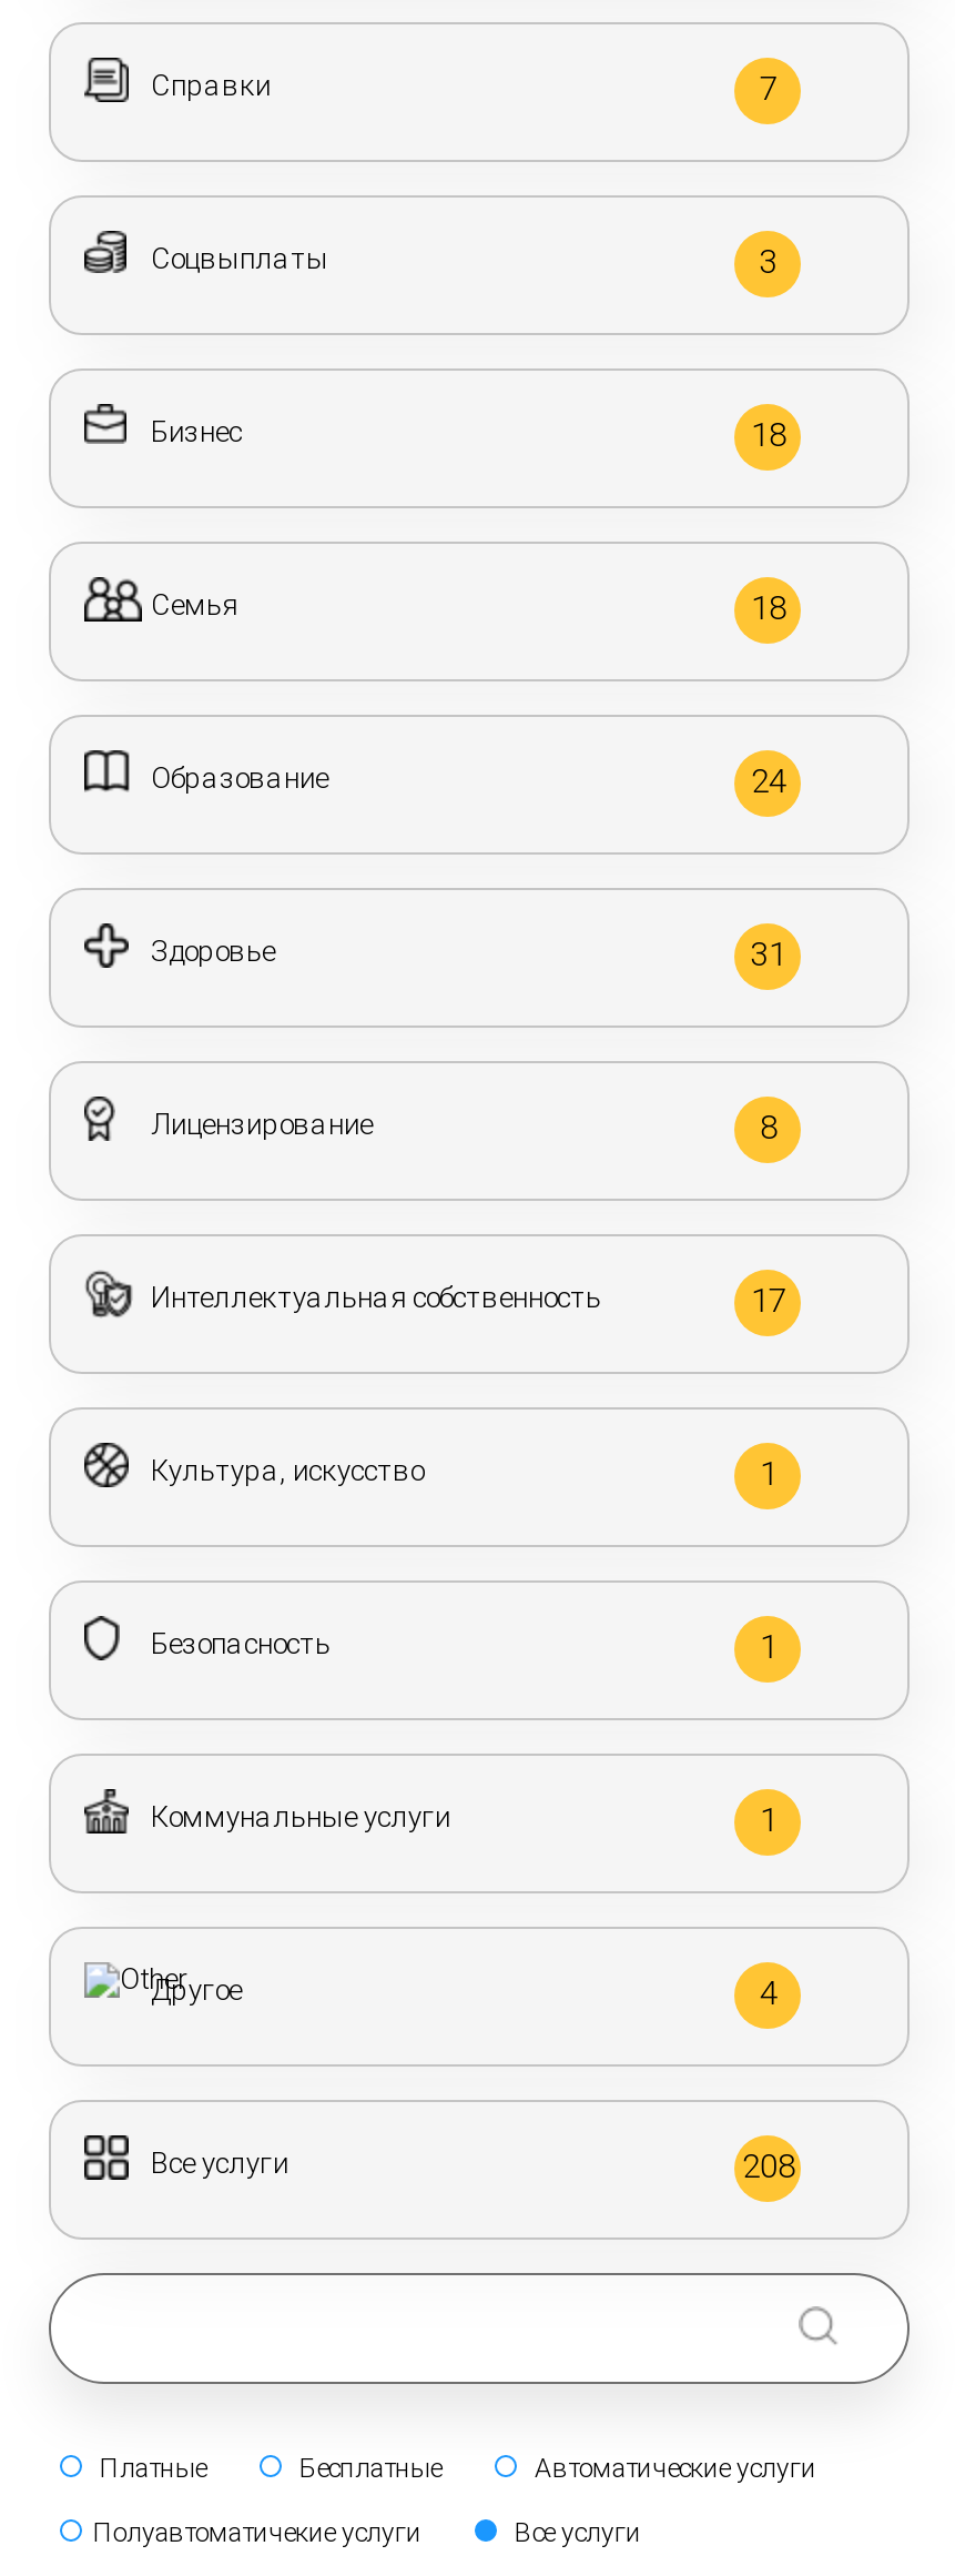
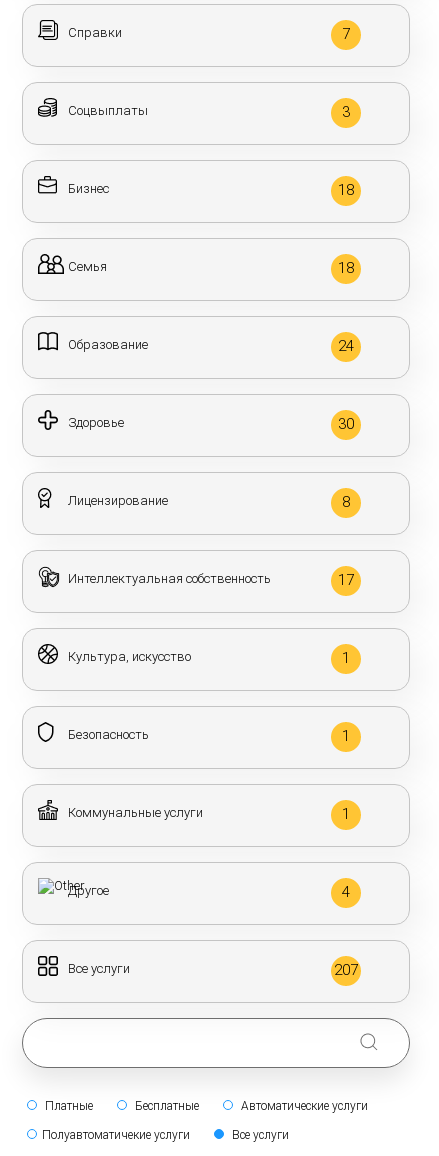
- 31
+ 30

- 208
+ 207
